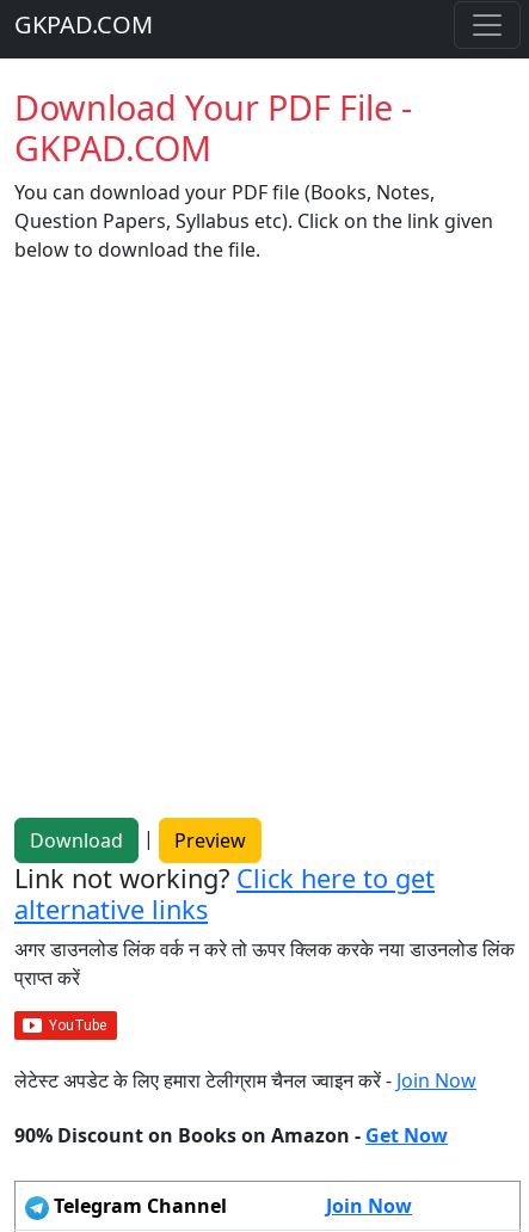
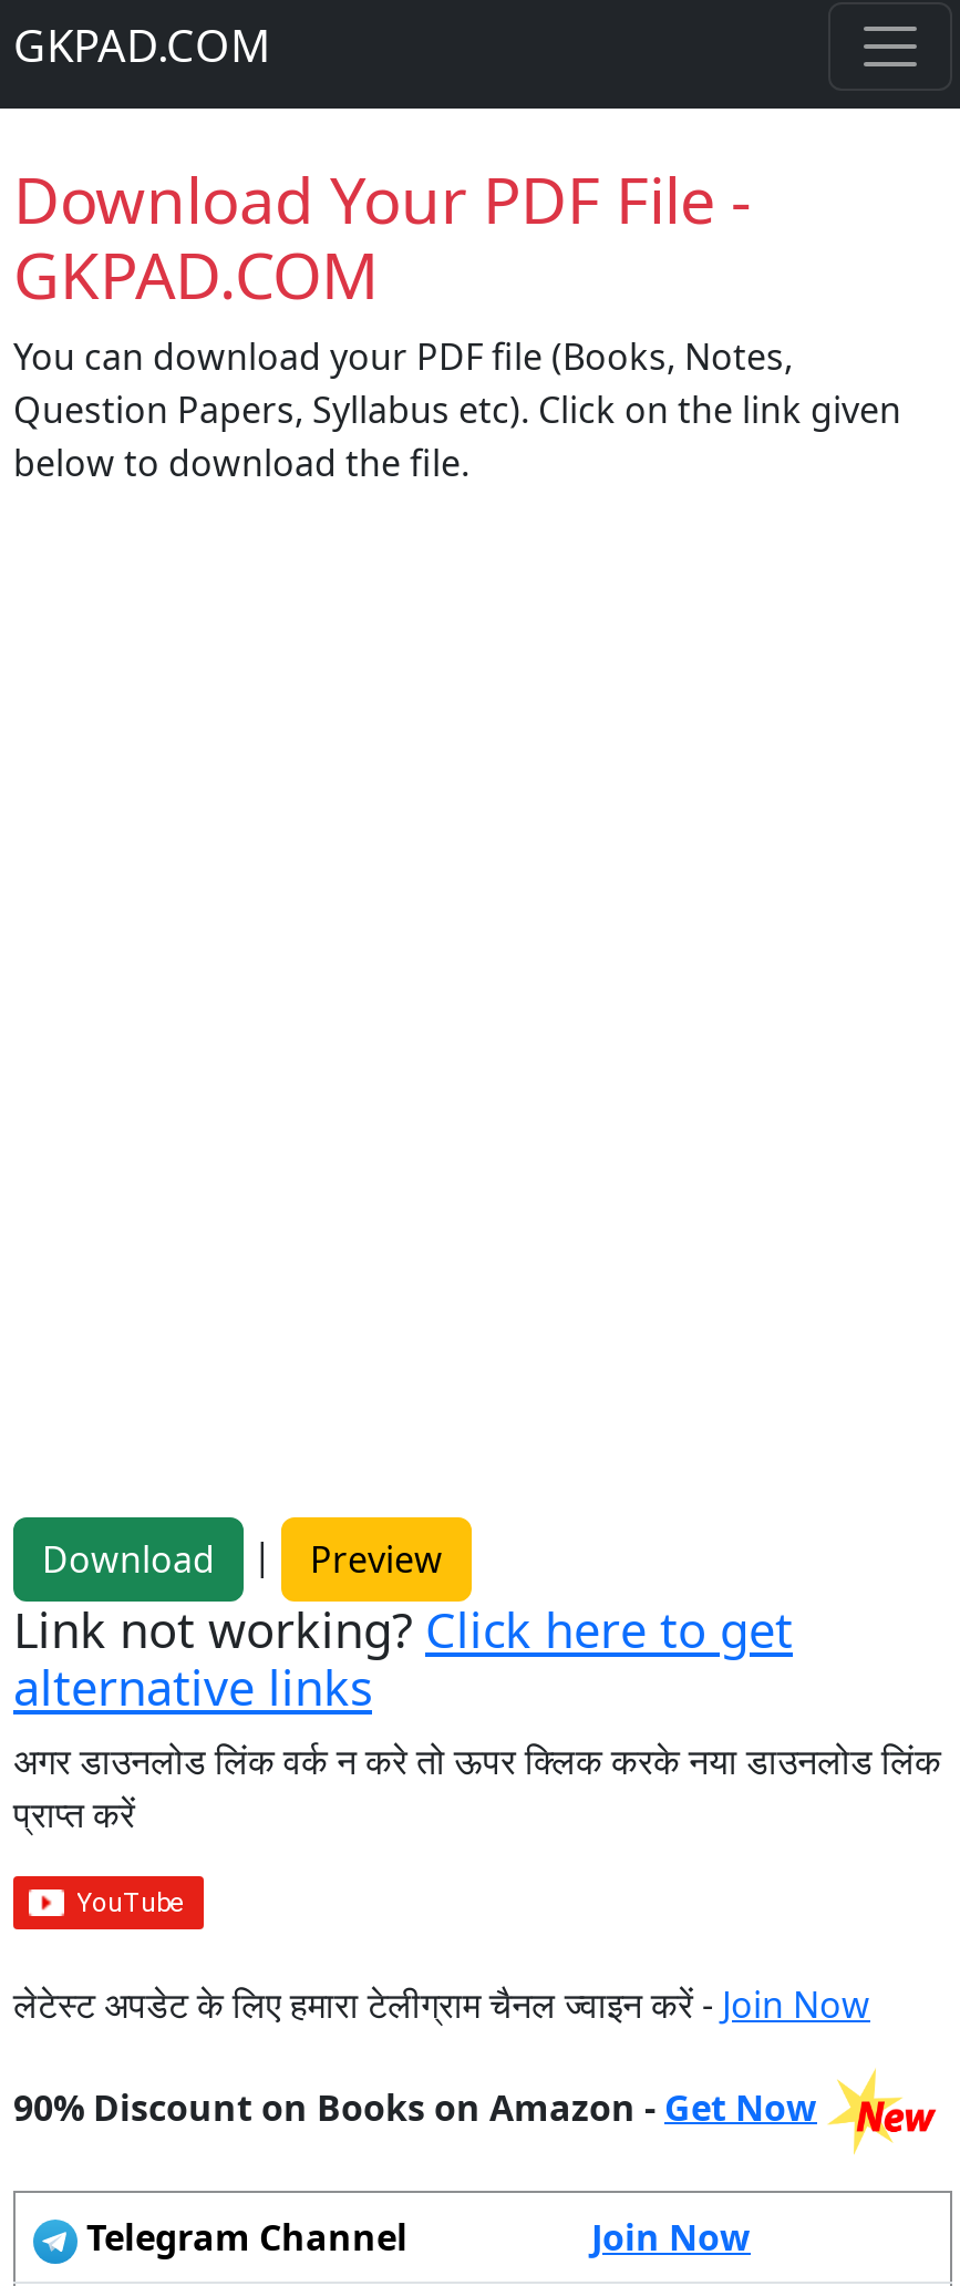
+ [image]
